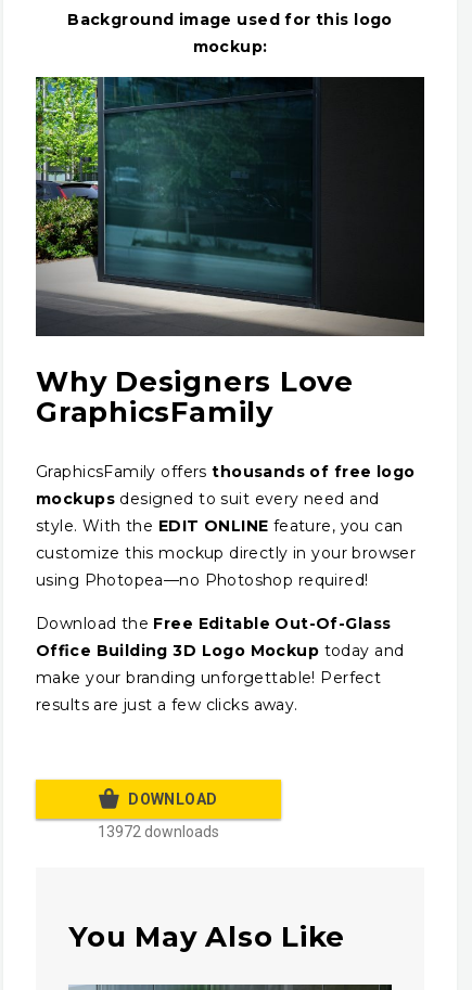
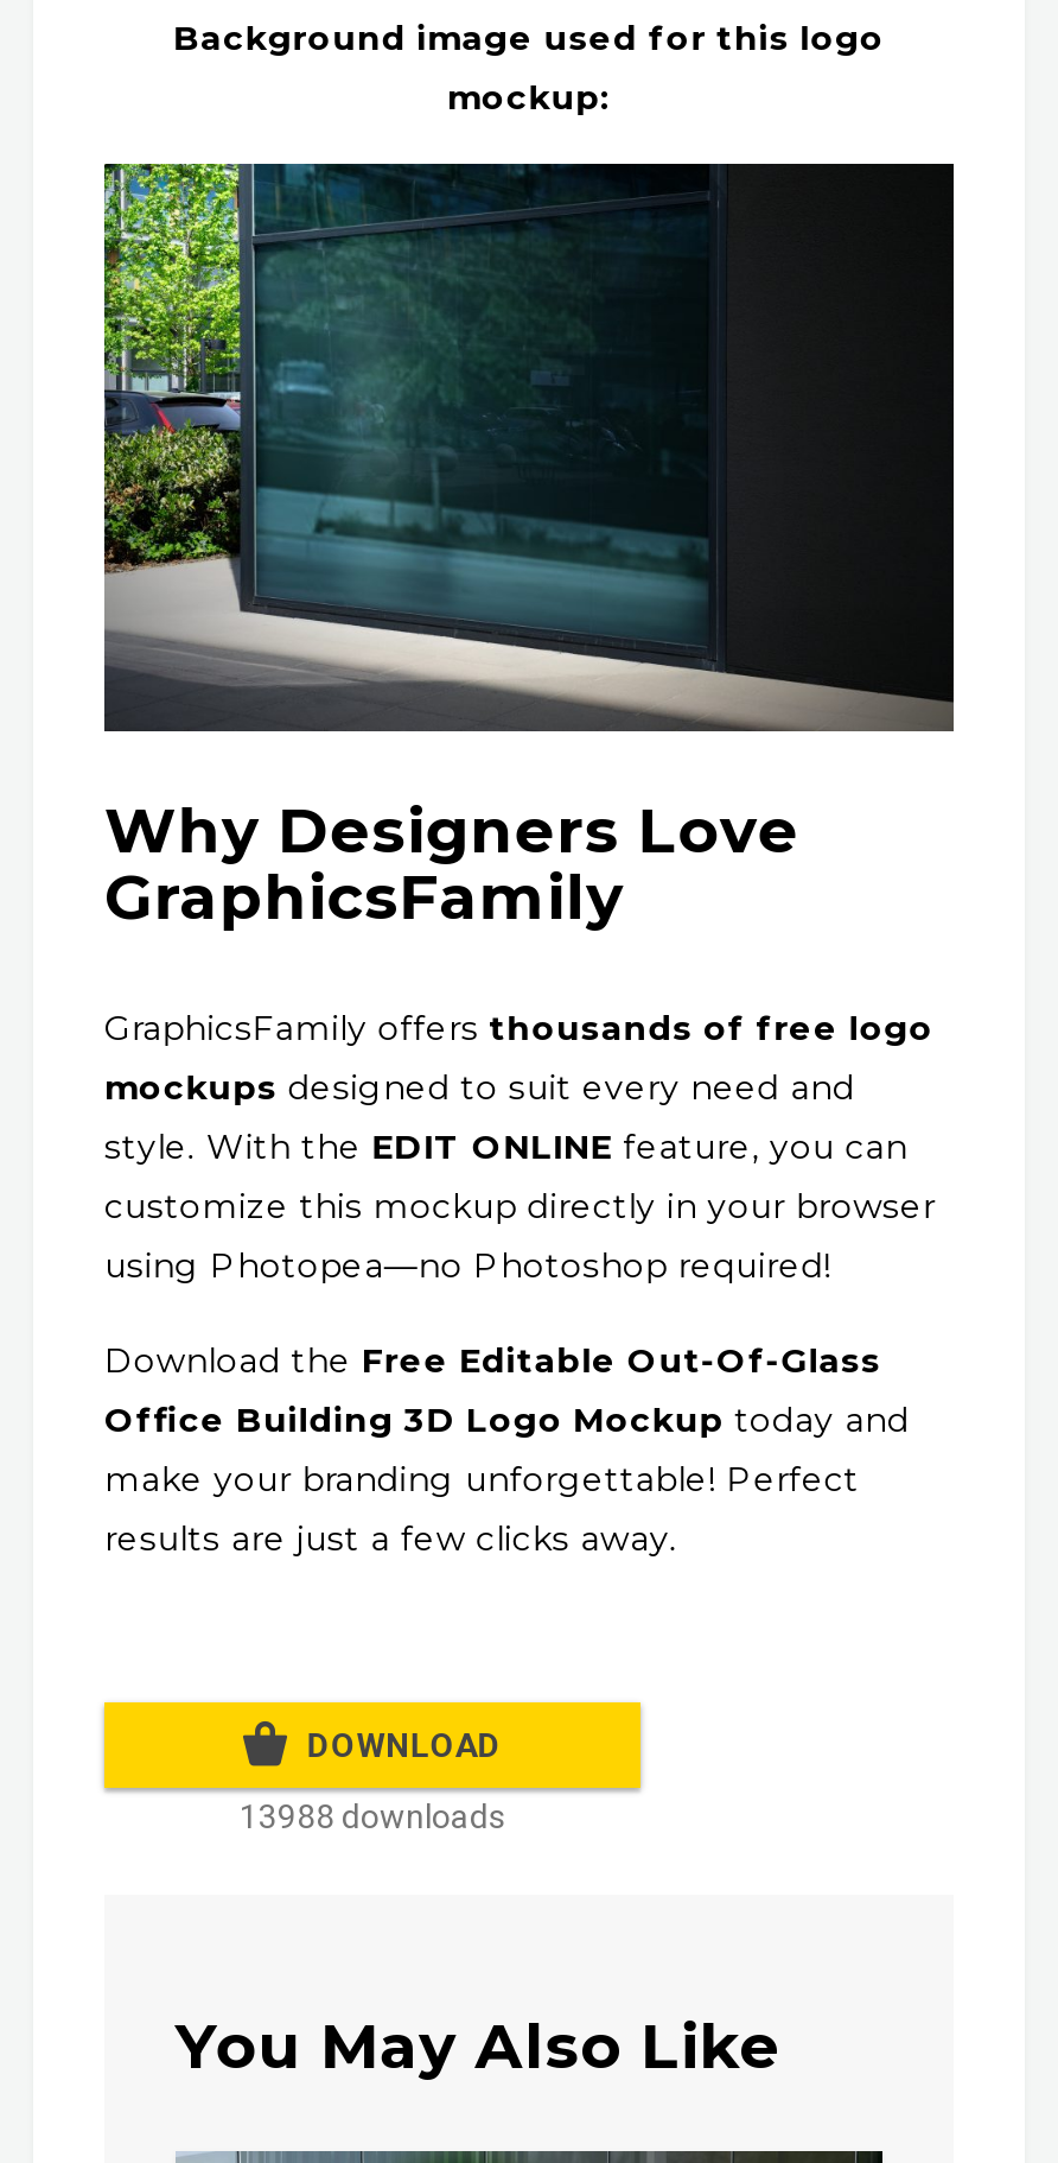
- 13972 downloads
+ 13988 downloads
